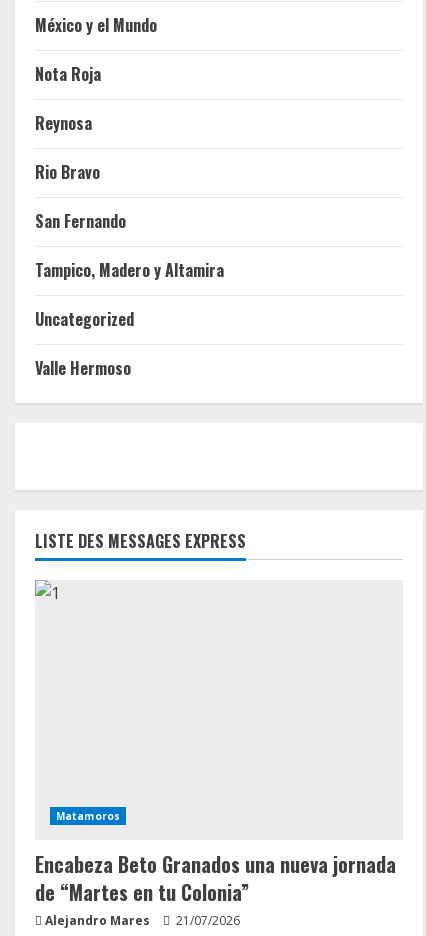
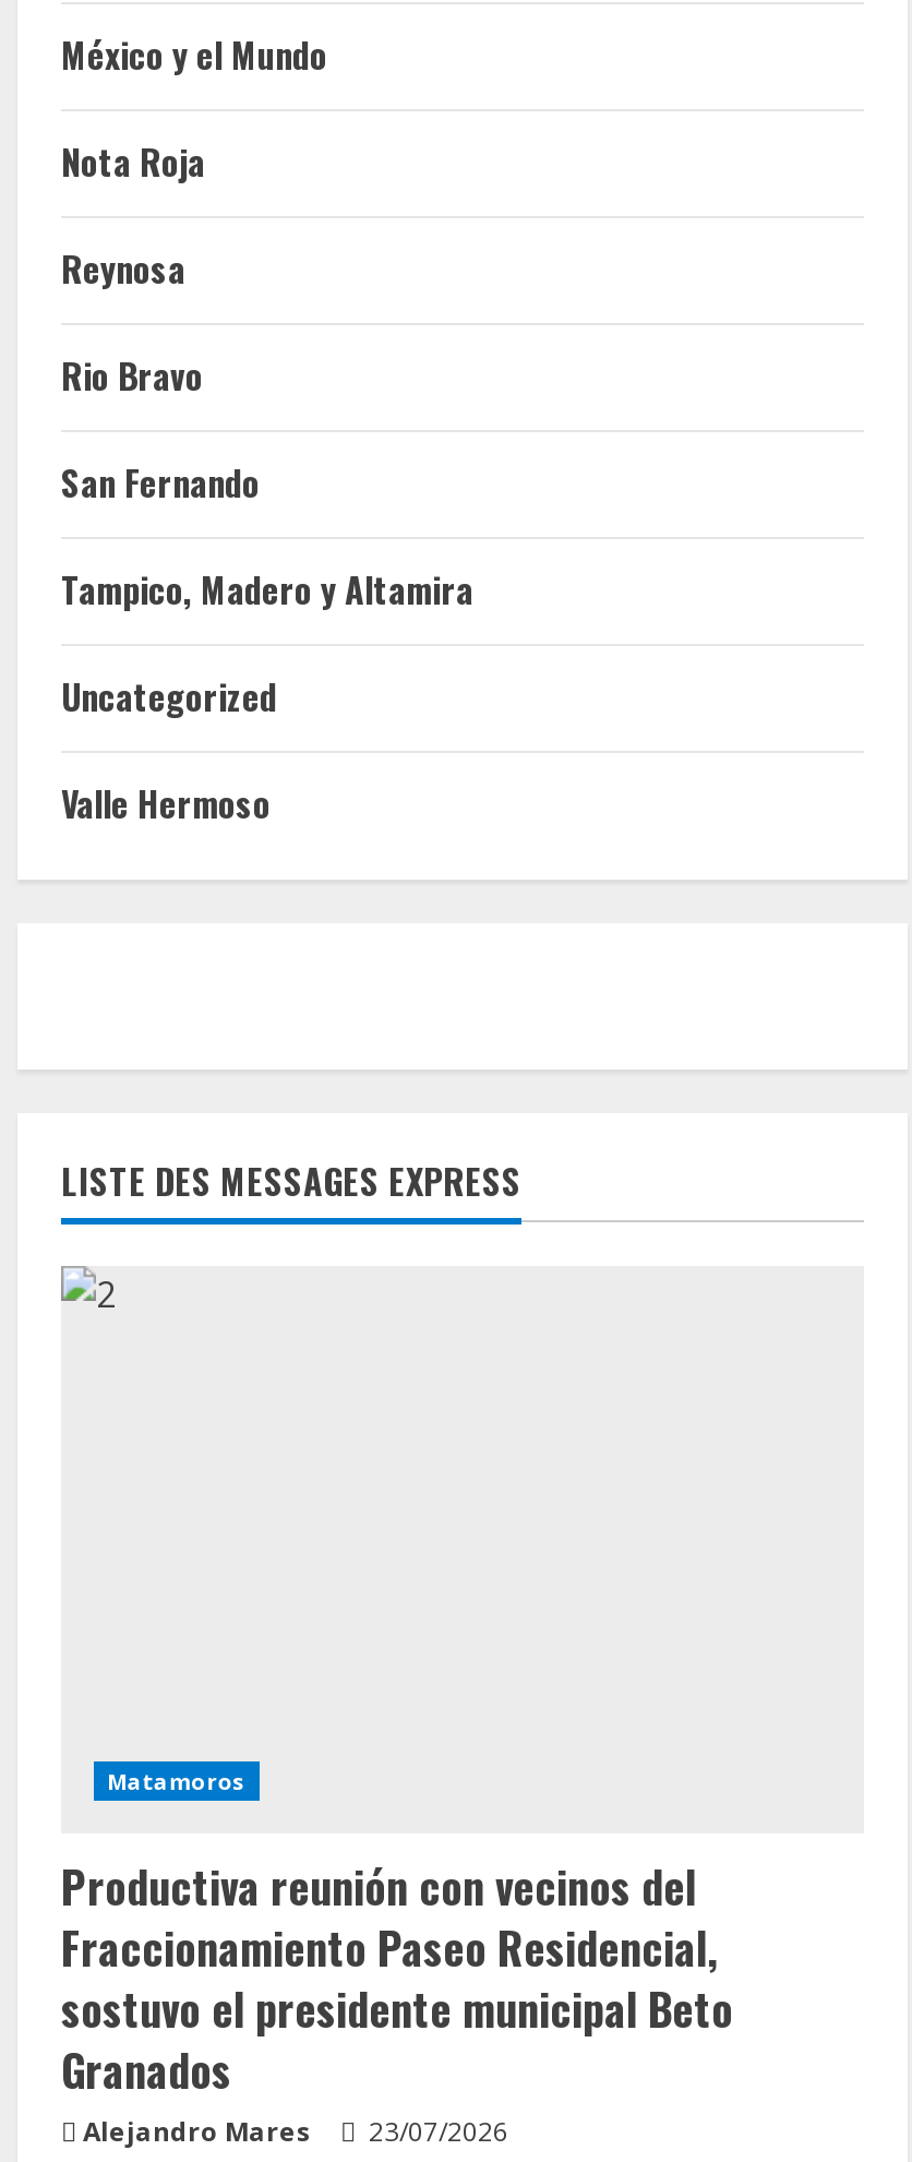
- Encabeza Beto Granados una nueva jornada
- de “Martes en tu Colonia”
+ Productiva reunión con vecinos del
+ Fraccionamiento Paseo Residencial,
+ sostuvo el presidente municipal Beto
+ Granados

- Alejandro Mares 21/07/2026
+ Alejandro Mares 23/07/2026
